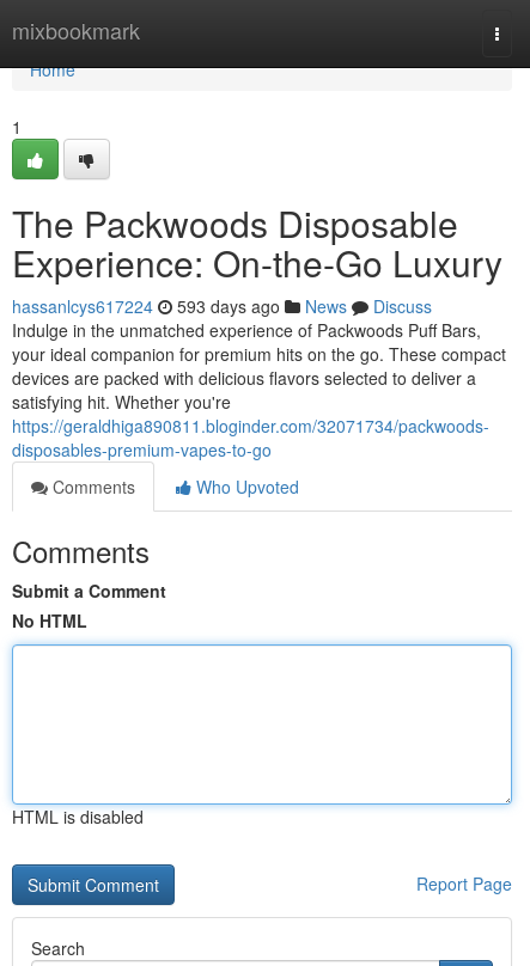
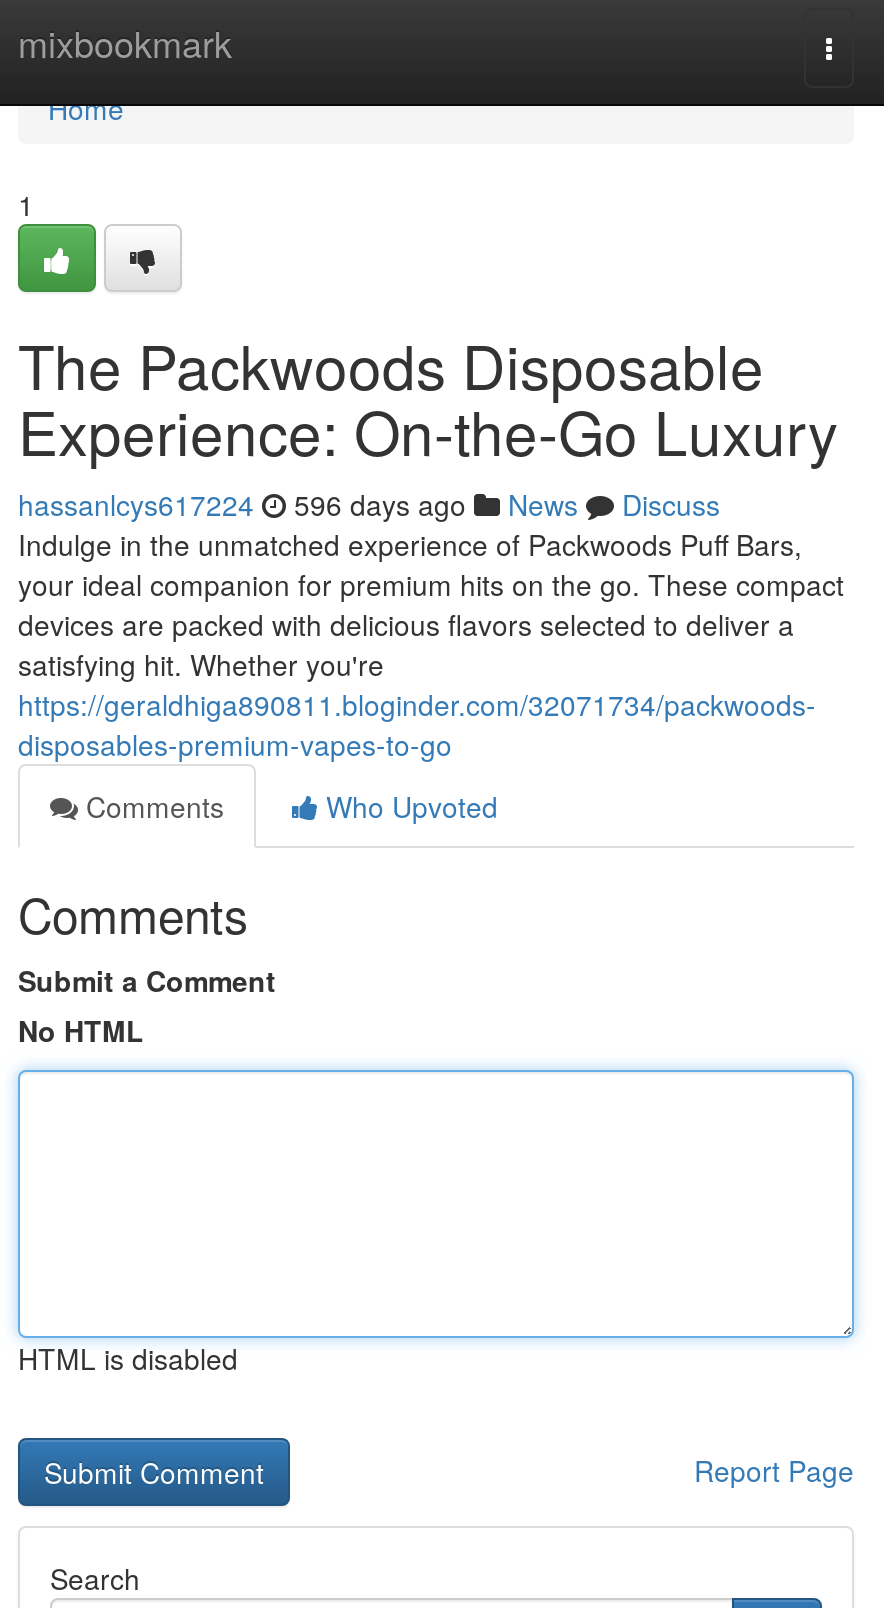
- hassanlcys617224 593 days ago News Discuss
+ hassanlcys617224 596 days ago News Discuss
